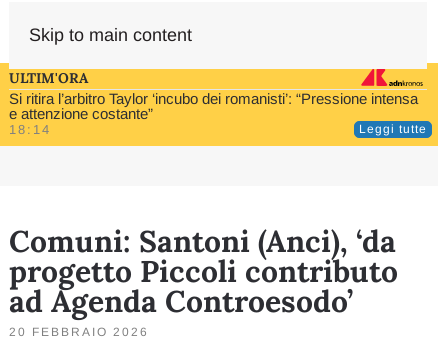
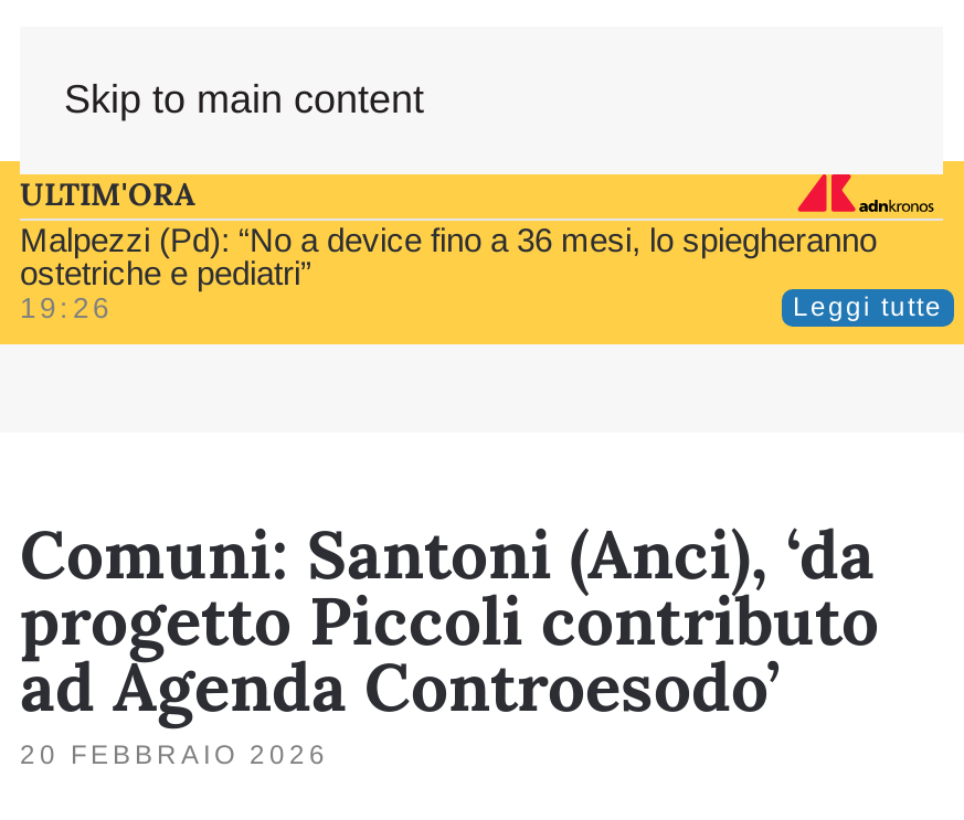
- Si ritira l’arbitro Taylor ‘incubo dei romanisti’: “Pressione intensa
- e attenzione costante”
- 18:14
+ Malpezzi (Pd): “No a device fino a 36 mesi, lo spiegheranno
+ ostetriche e pediatri”
+ 19:26
